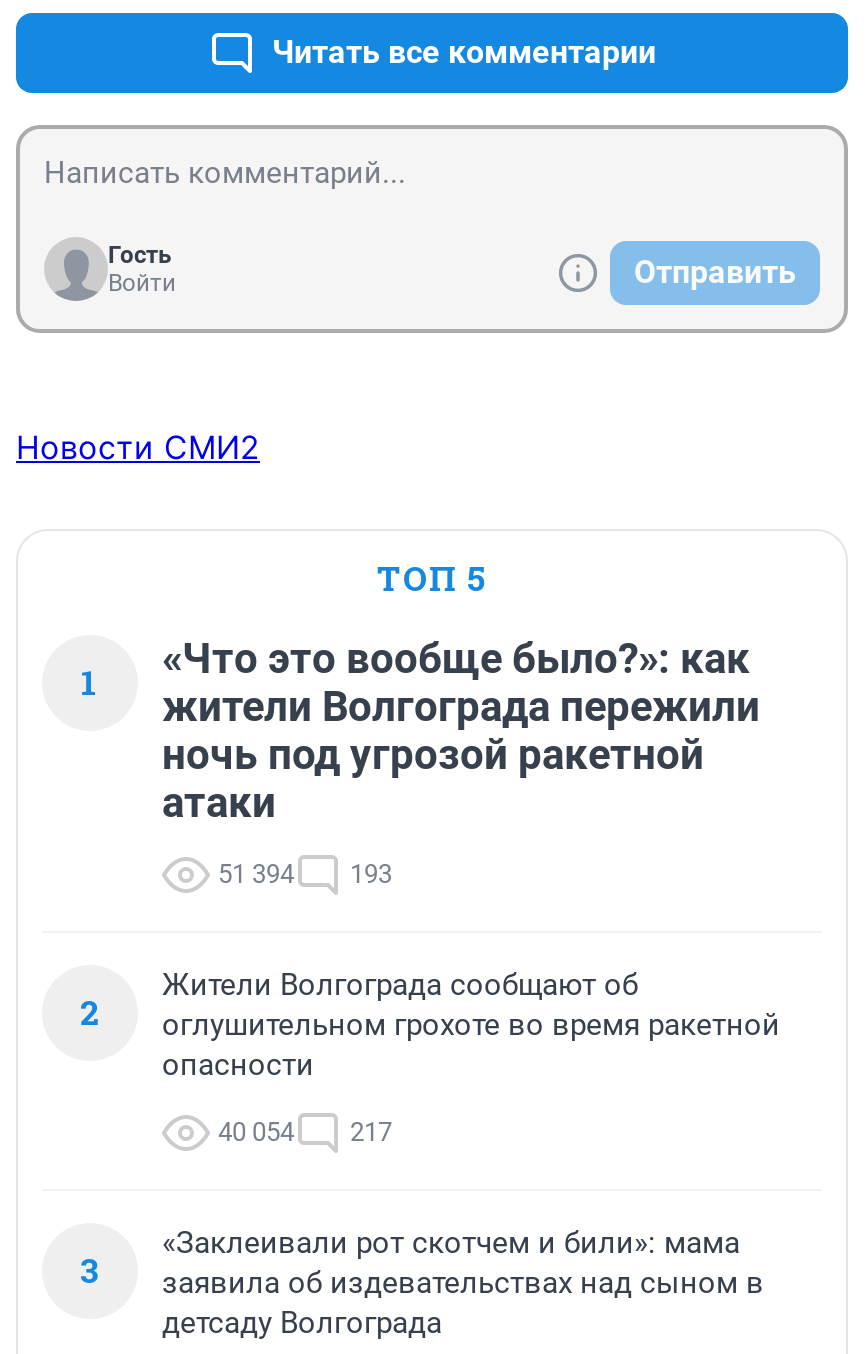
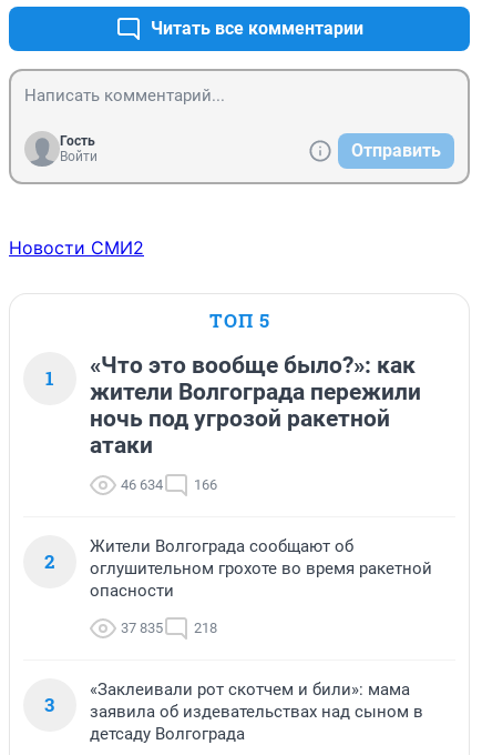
- 51 394
+ 46 634

- 193
+ 166

- 40 054
+ 37 835

- 217
+ 218
